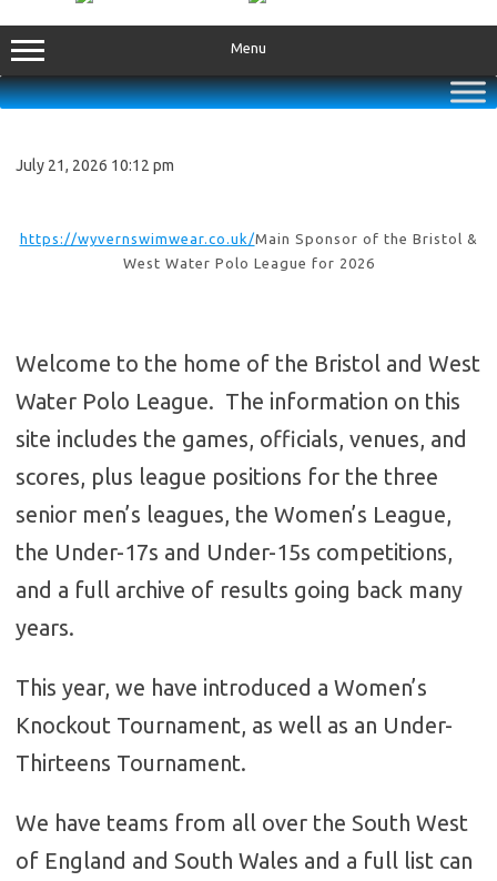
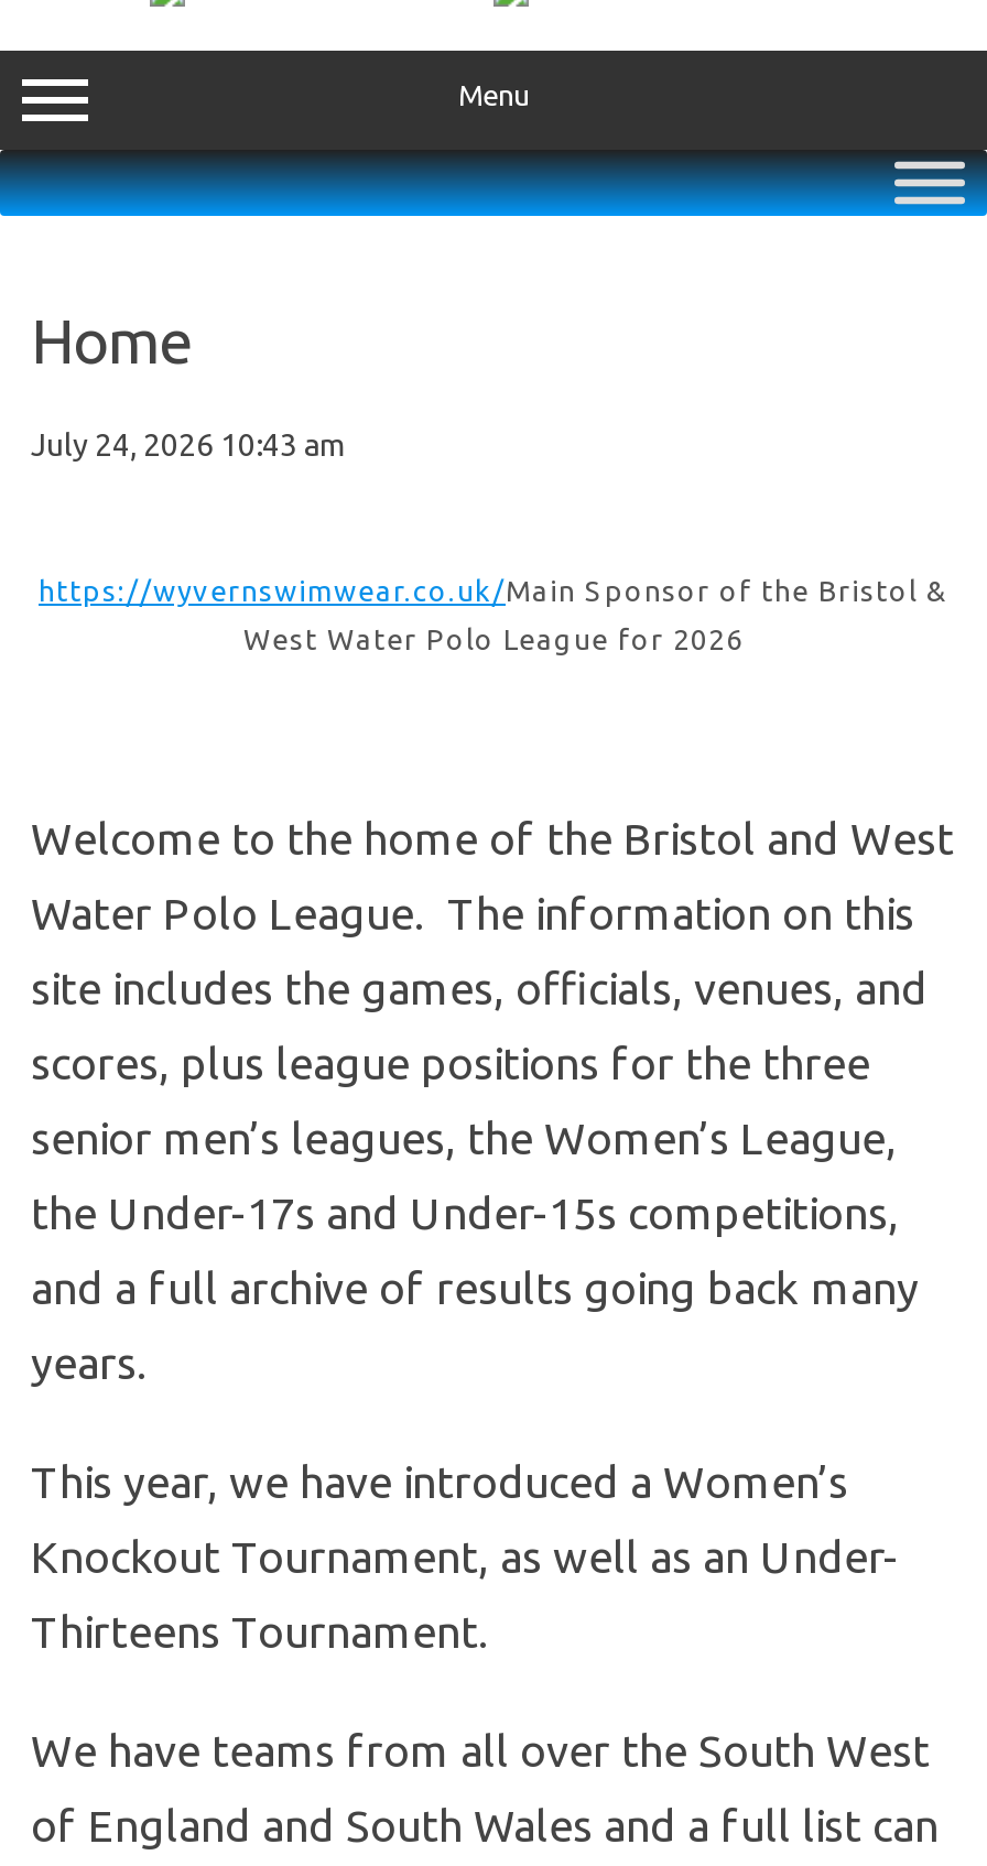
- July 21, 2026 10:12 pm
+ Home
+ July 24, 2026 10:43 am
